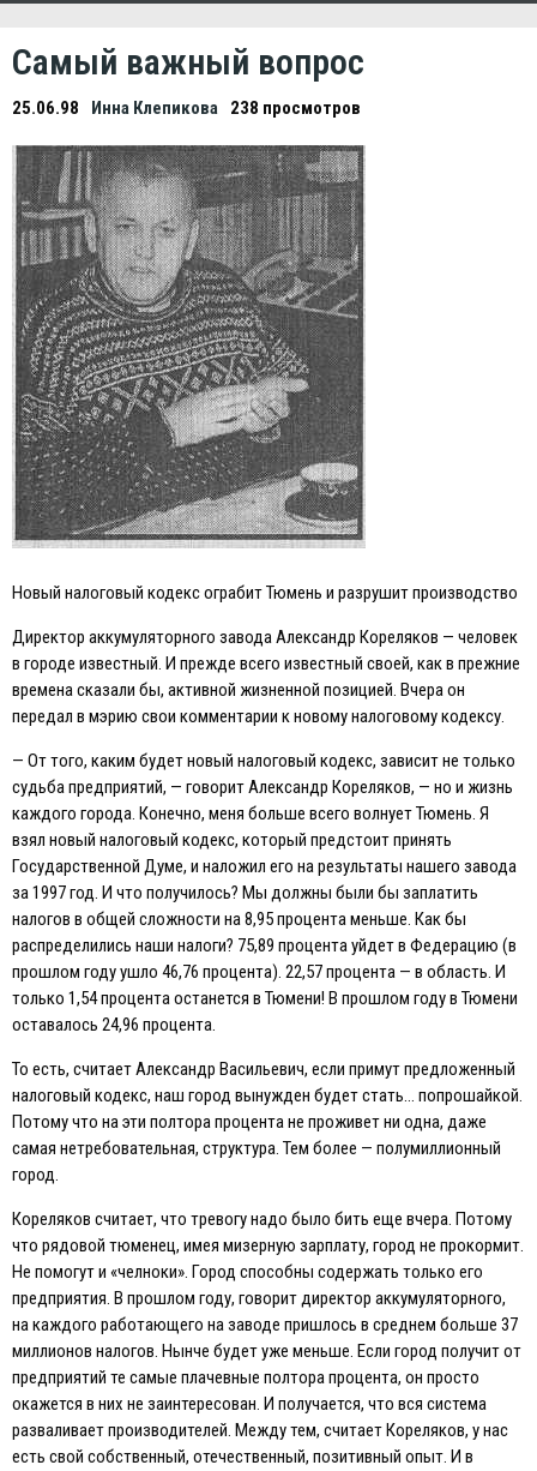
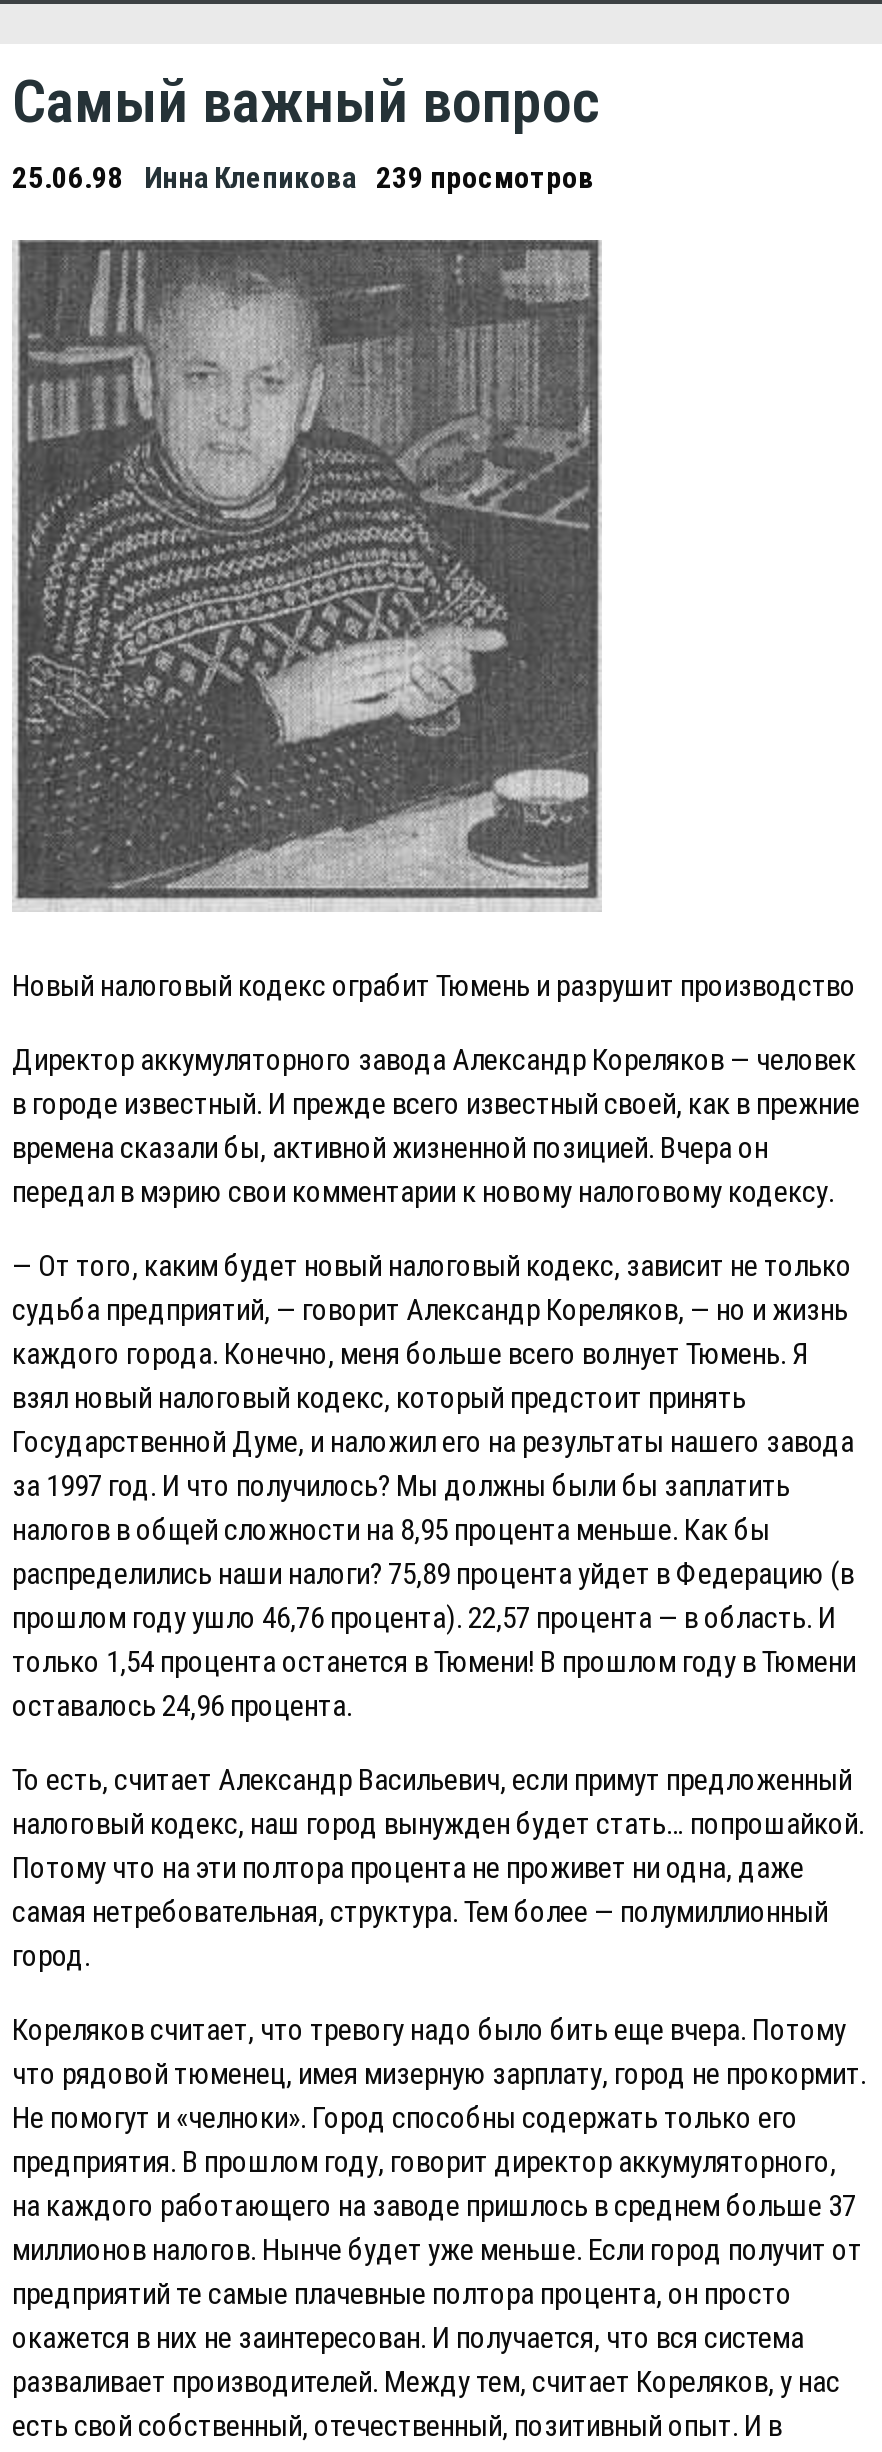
- 25.06.98 Инна Клепикова 238 просмотров
+ 25.06.98 Инна Клепикова 239 просмотров
